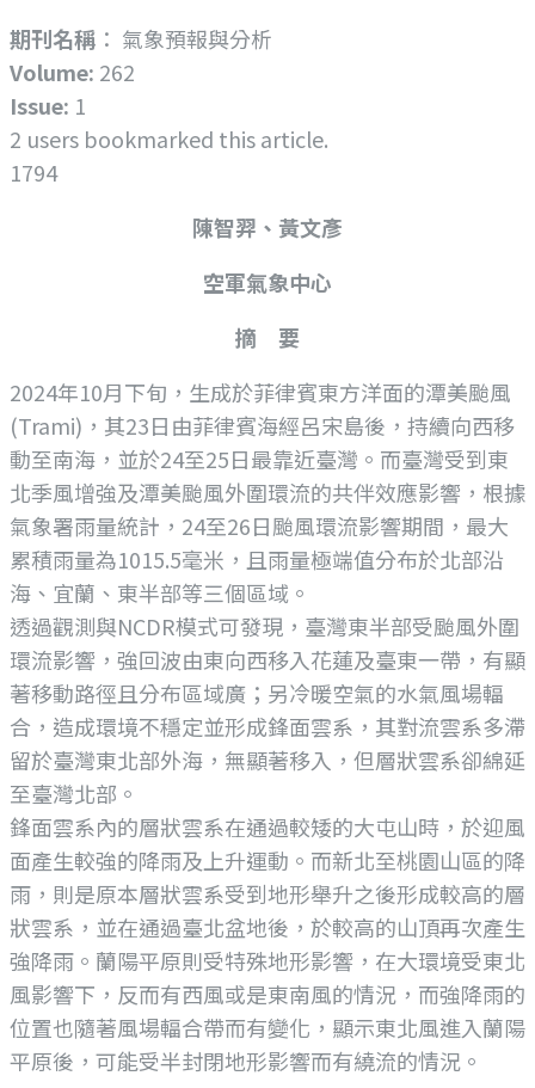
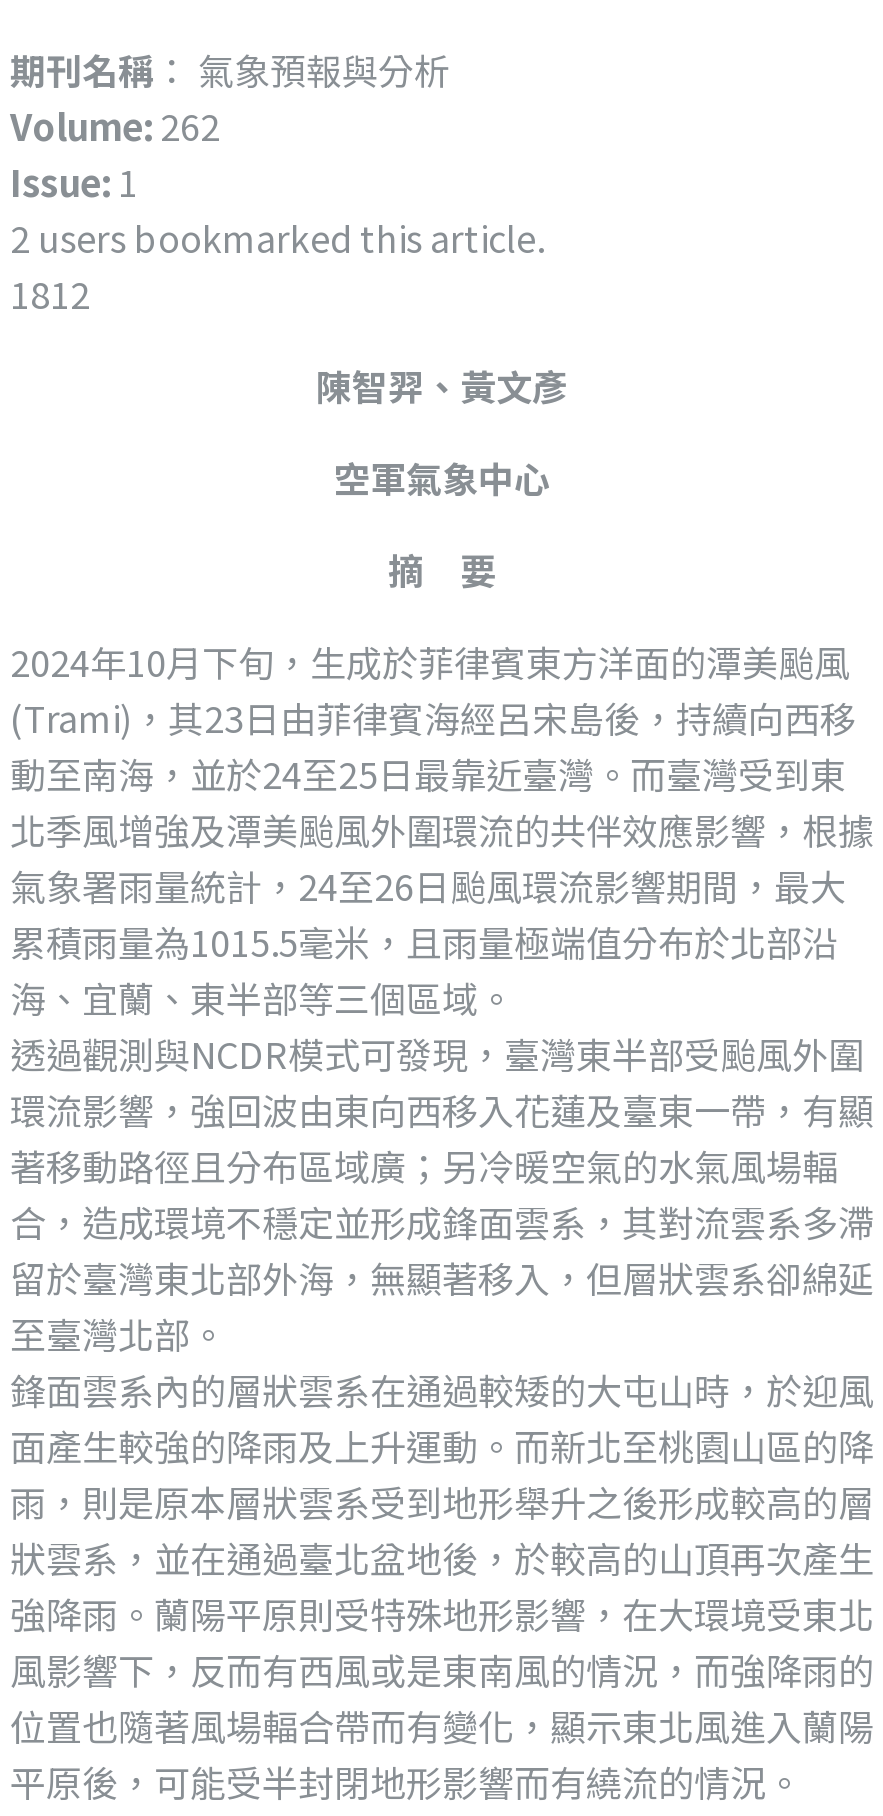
- 1794
+ 1812
